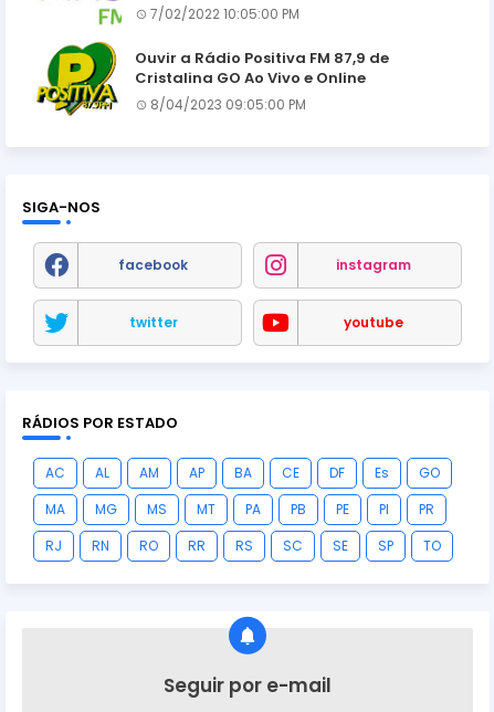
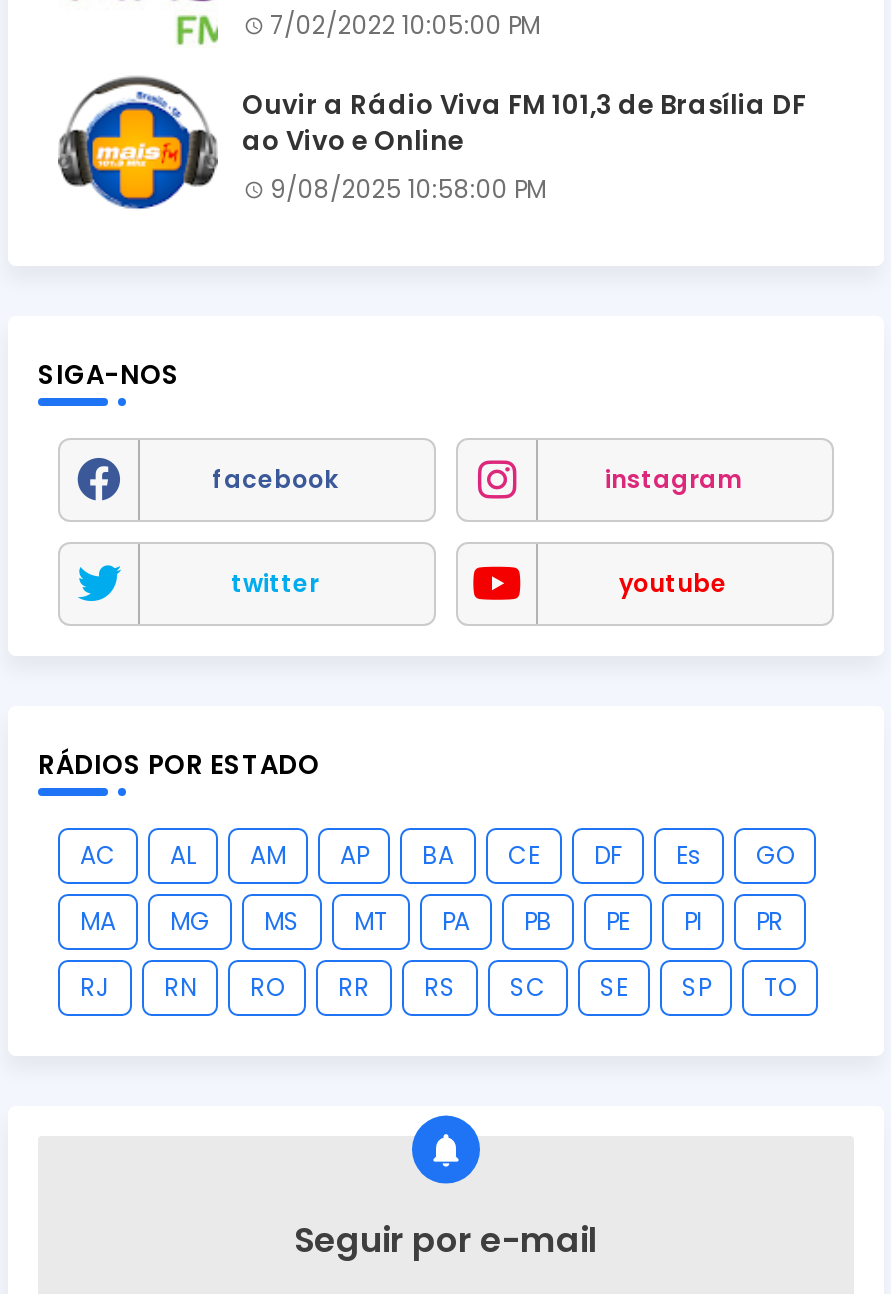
- [image]
- Ouvir a Rádio Positiva FM 87,9 de
- Cristalina GO Ao Vivo e Online
- 8/04/2023 09:05:00 PM
+ [image]
+ Ouvir a Rádio Viva FM 101,3 de Brasília DF
+ ao Vivo e Online
+ 9/08/2025 10:58:00 PM
